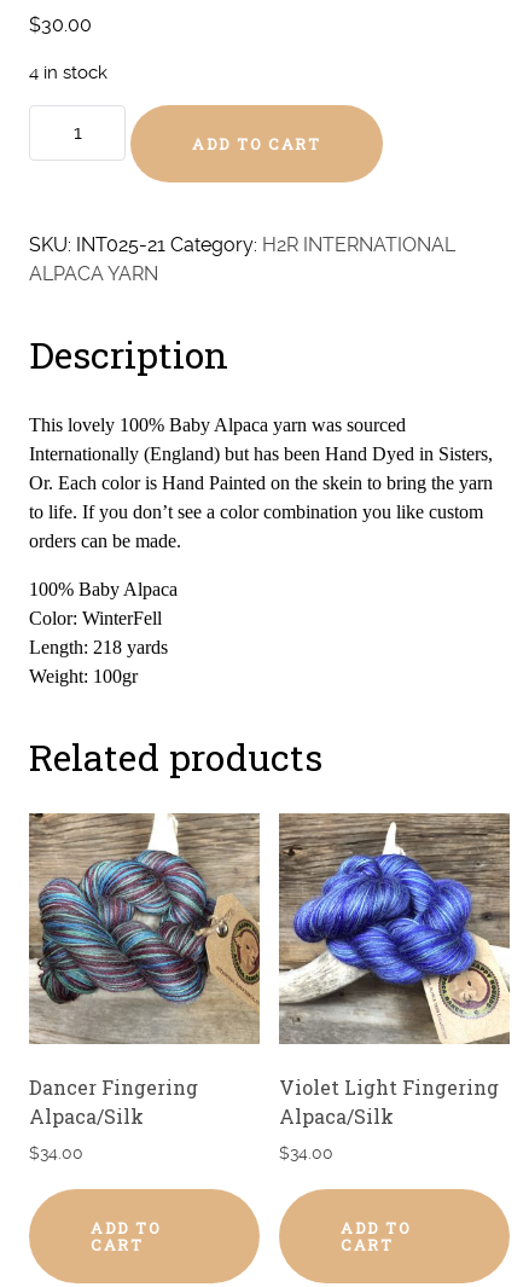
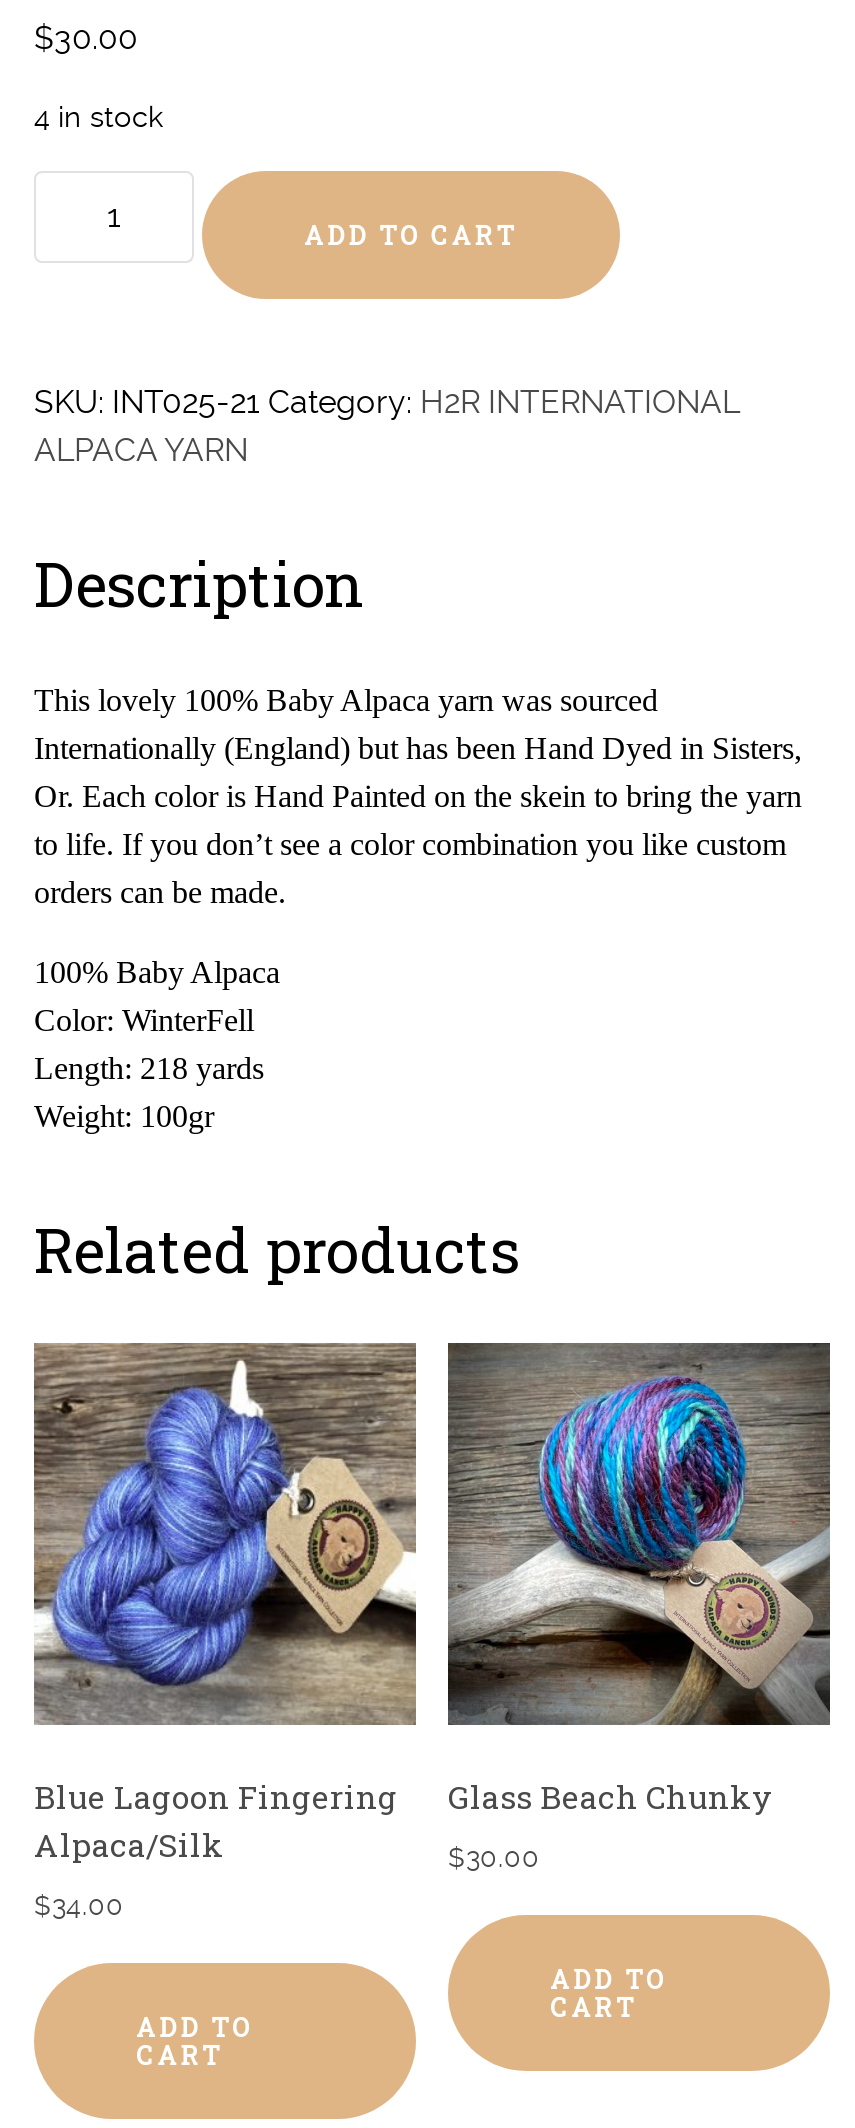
- [image]
- Dancer Fingering
+ [image]
+ Blue Lagoon Fingering

- [image]
- Violet Light Fingering
- Alpaca/Silk
+ [image]
+ Glass Beach Chunky

- $34.00
+ $30.00

moved up: ADD TO | CART
